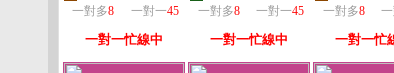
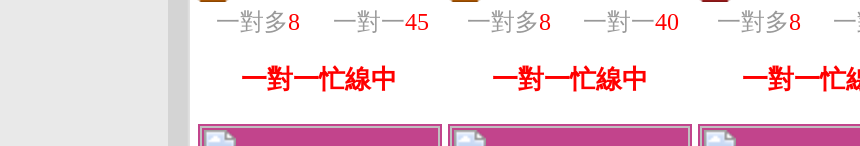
- 一對一45
+ 一對一40
